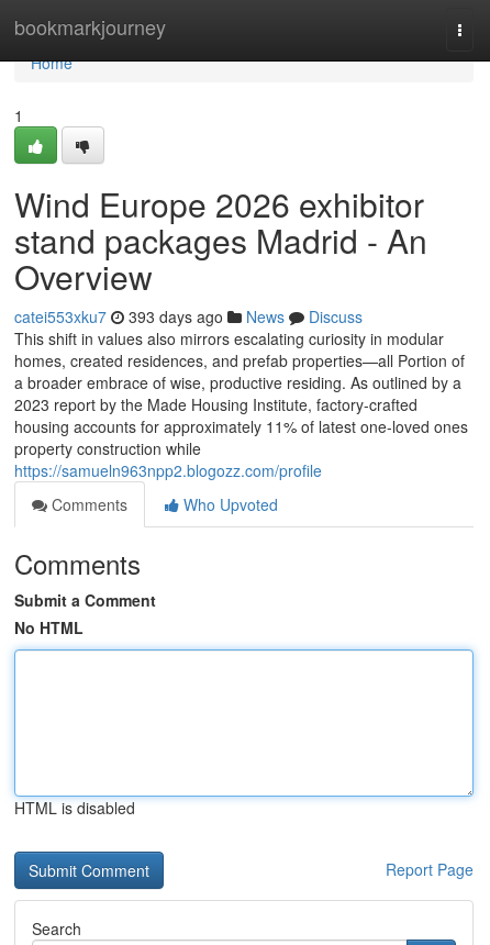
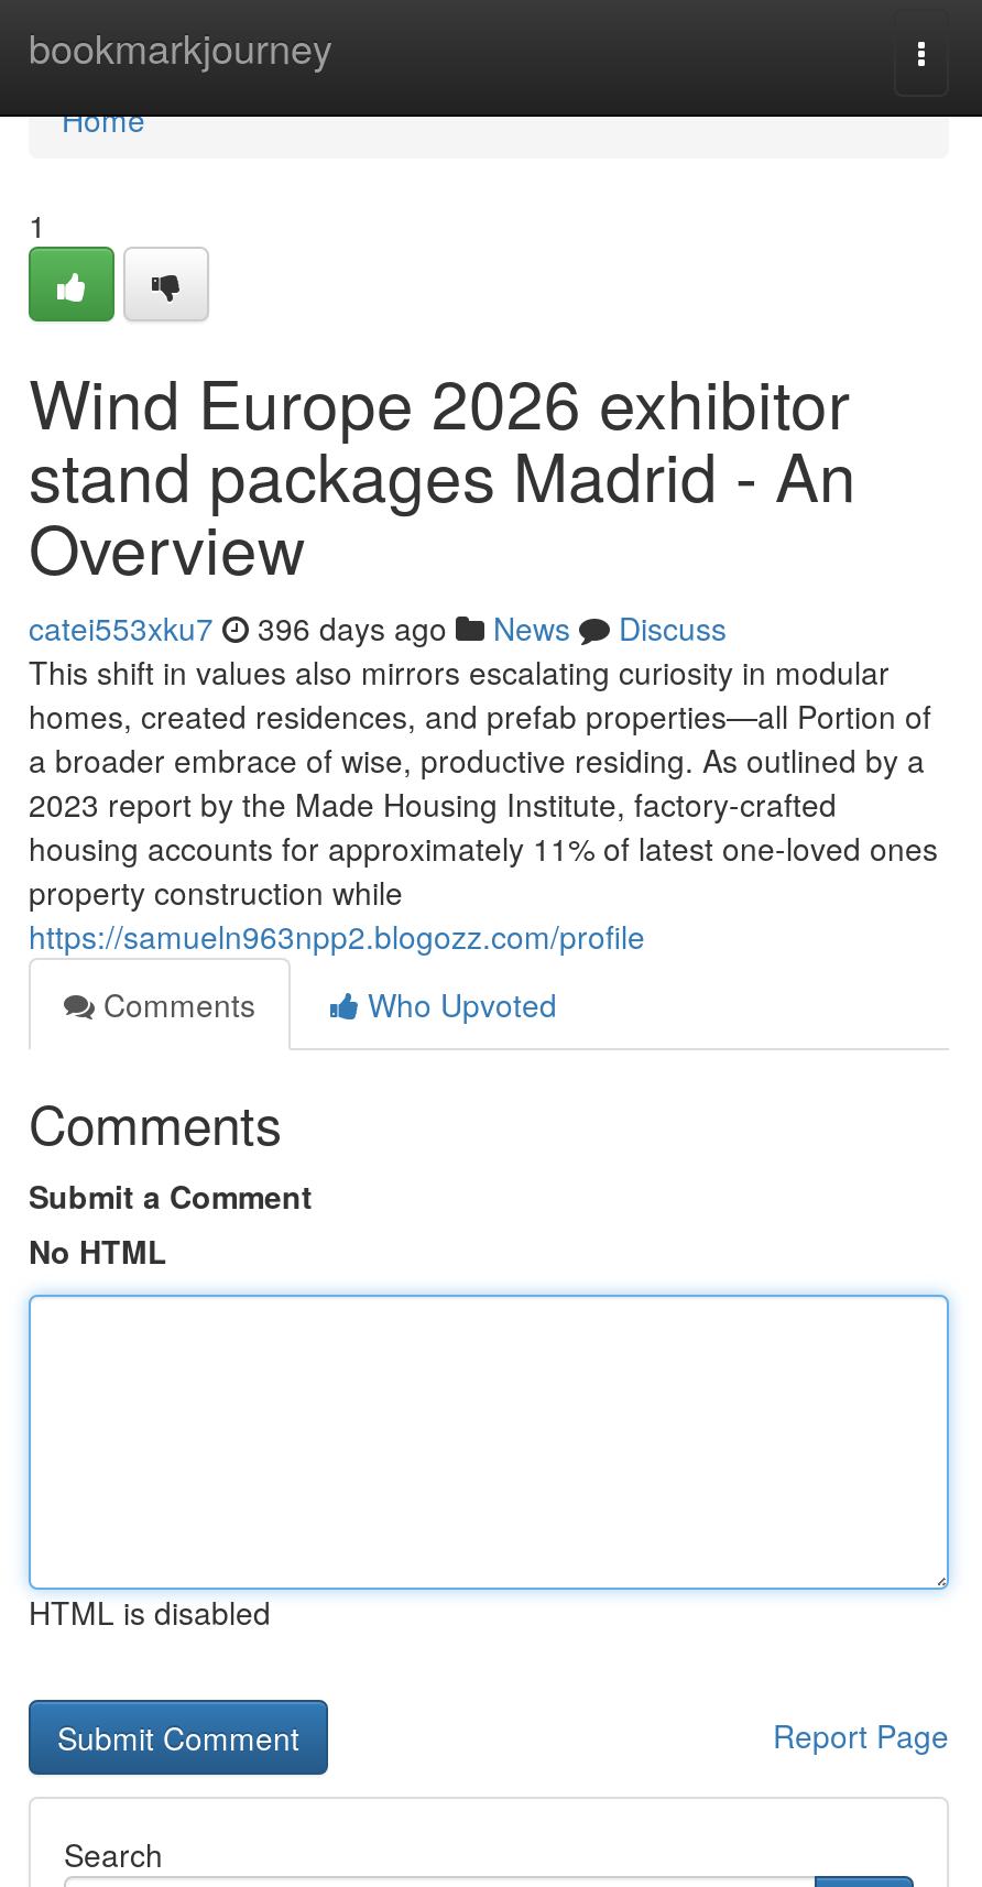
- catei553xku7 393 days ago News Discuss
+ catei553xku7 396 days ago News Discuss
